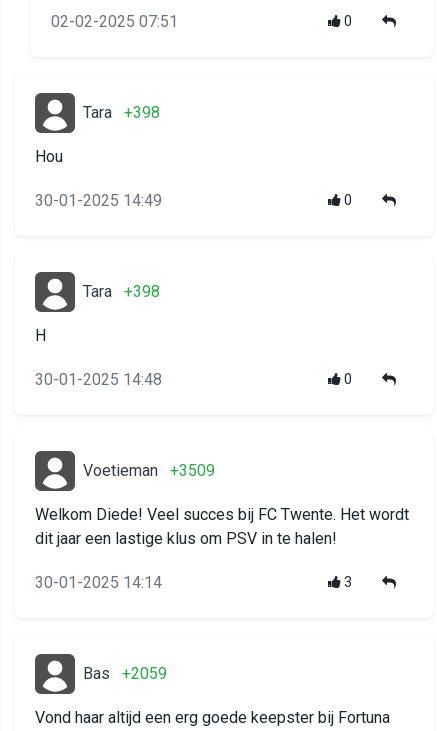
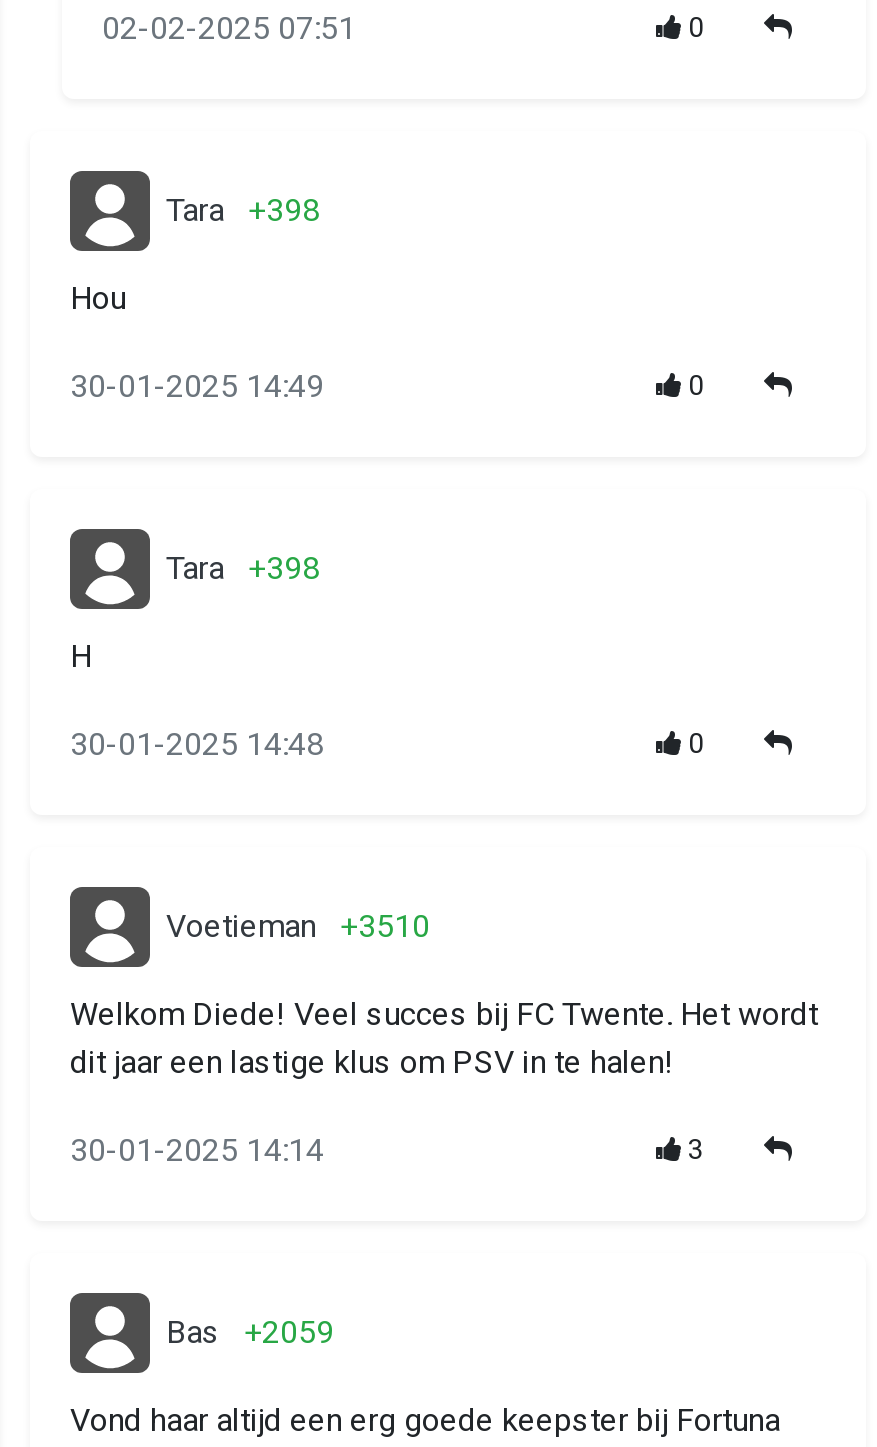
- Voetieman +3509
+ Voetieman +3510
